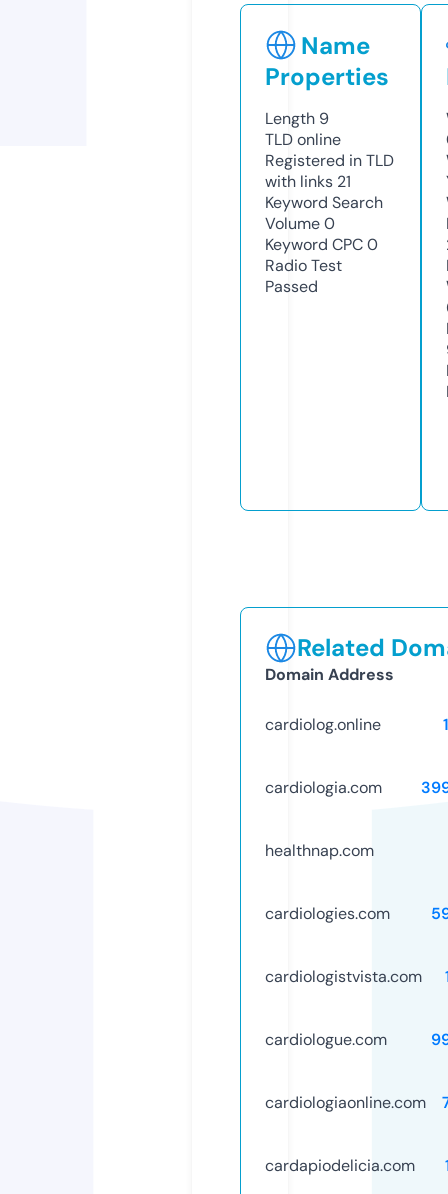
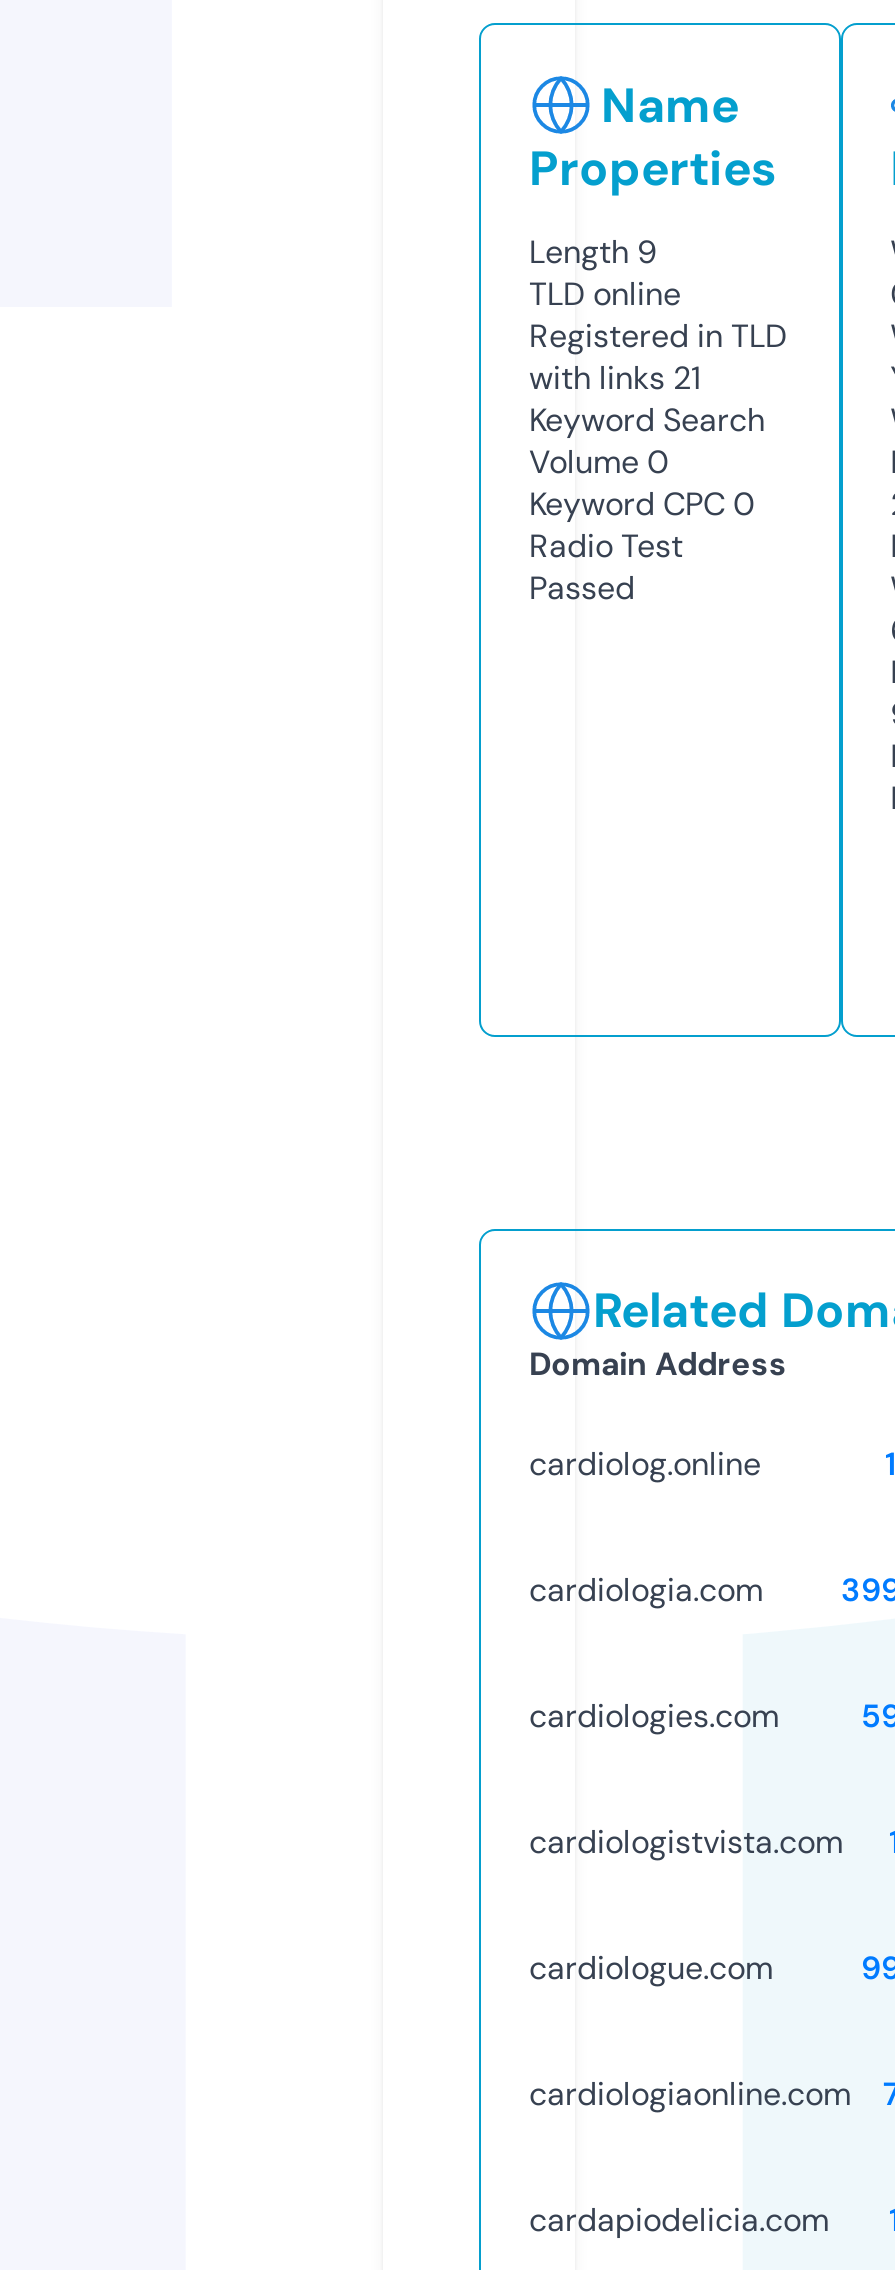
- healthnap.com
